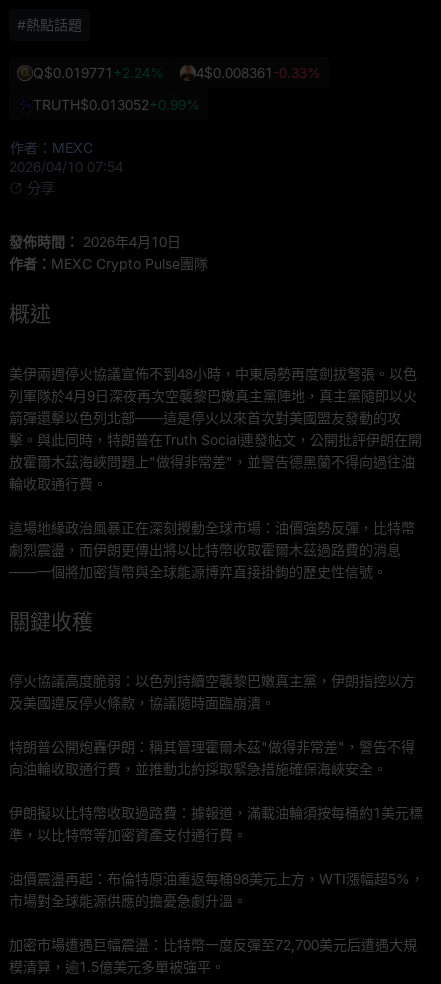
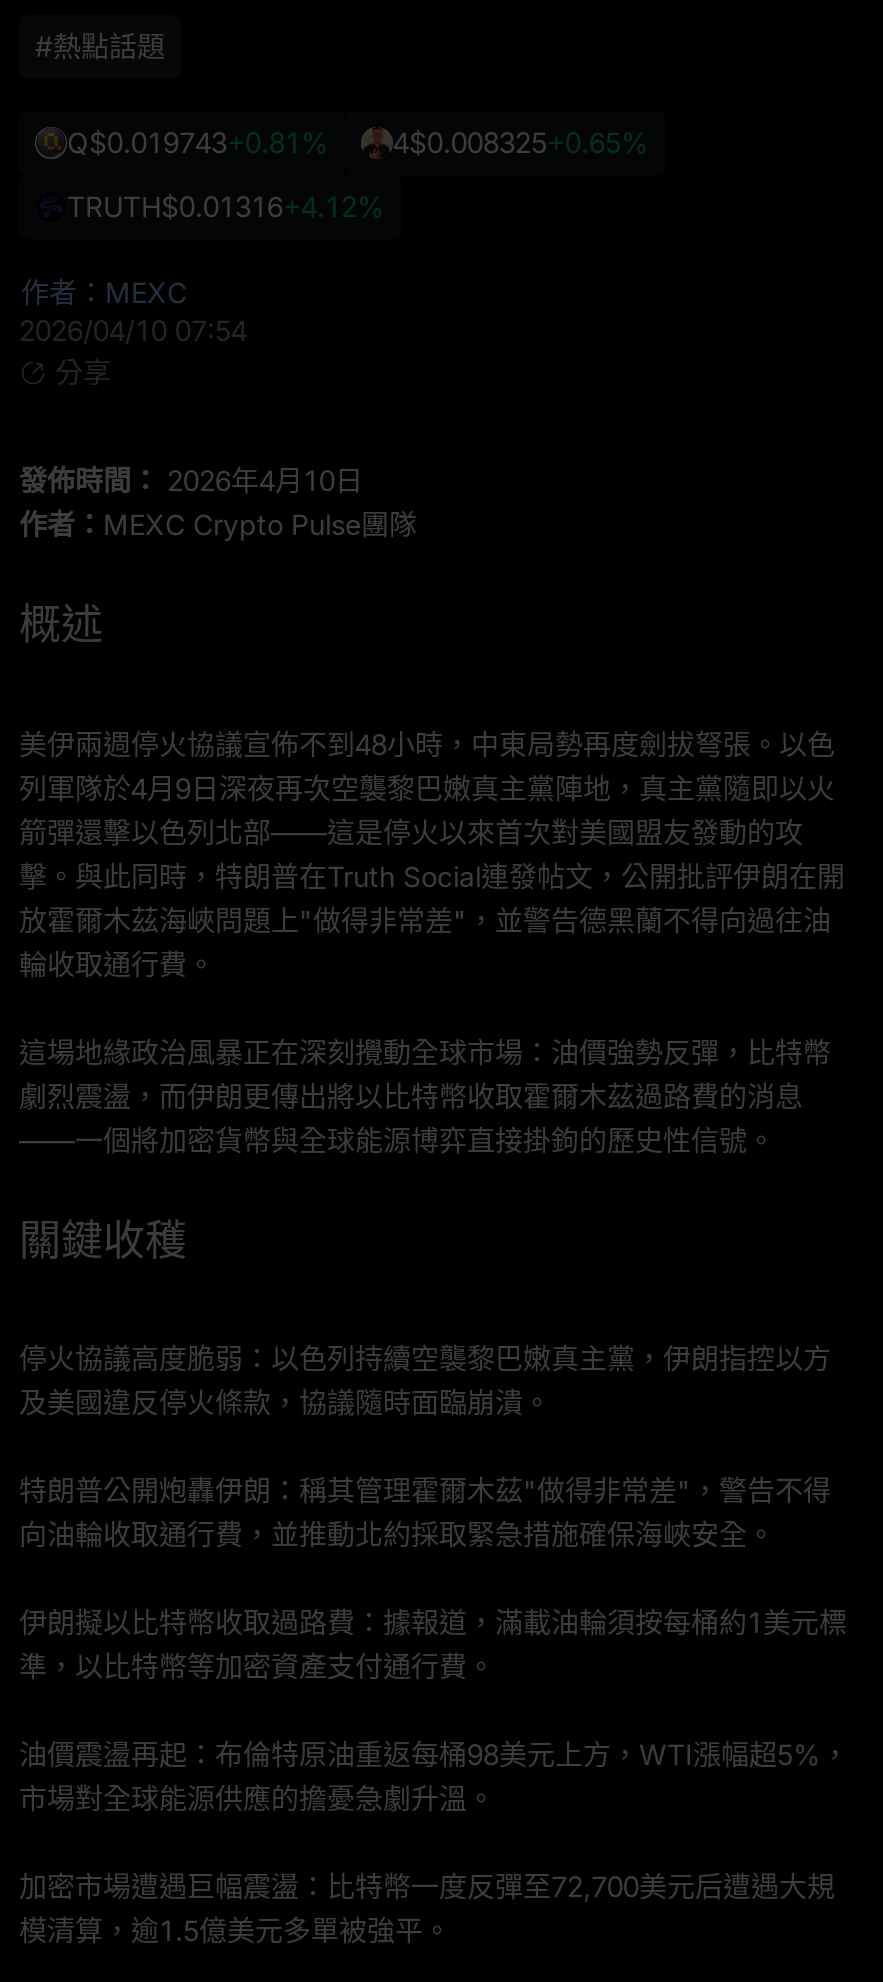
- Q$0.019771+2.24%
+ Q$0.019743+0.81%

- 4$0.008361-0.33%
+ 4$0.008325+0.65%

- TRUTH$0.013052+0.99%
+ TRUTH$0.01316+4.12%
